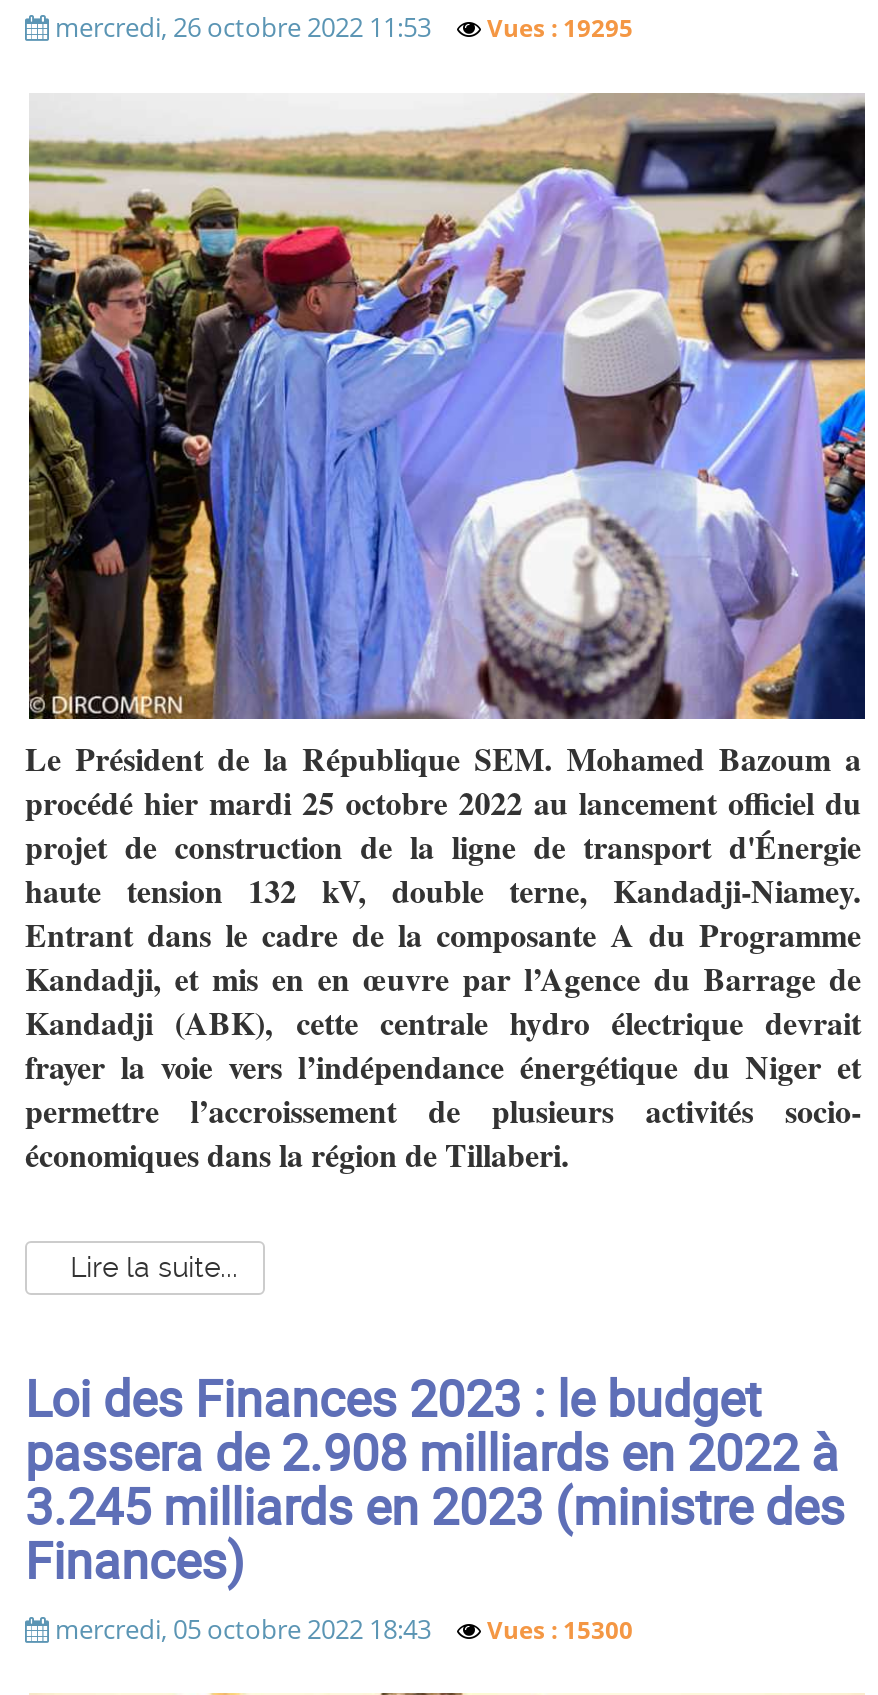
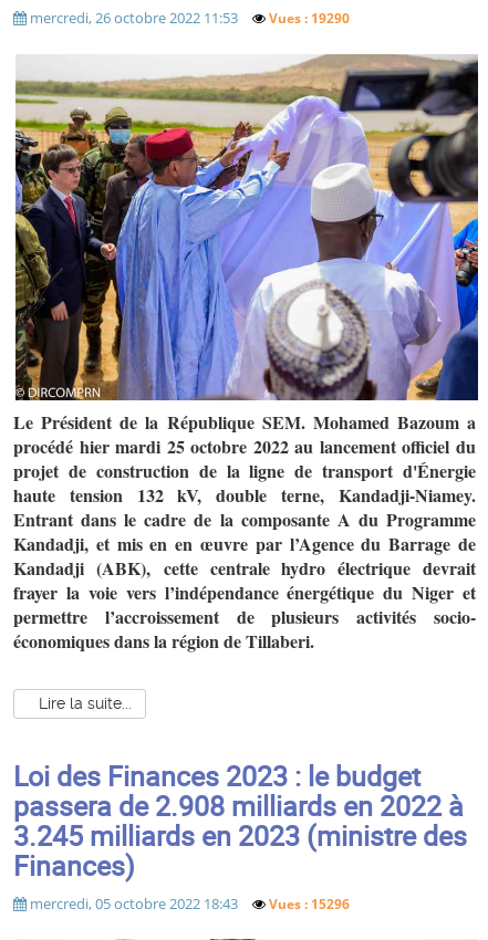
- mercredi, 26 octobre 2022 11:53 Vues : 19295
+ mercredi, 26 octobre 2022 11:53 Vues : 19290

- mercredi, 05 octobre 2022 18:43 Vues : 15300
+ mercredi, 05 octobre 2022 18:43 Vues : 15296
